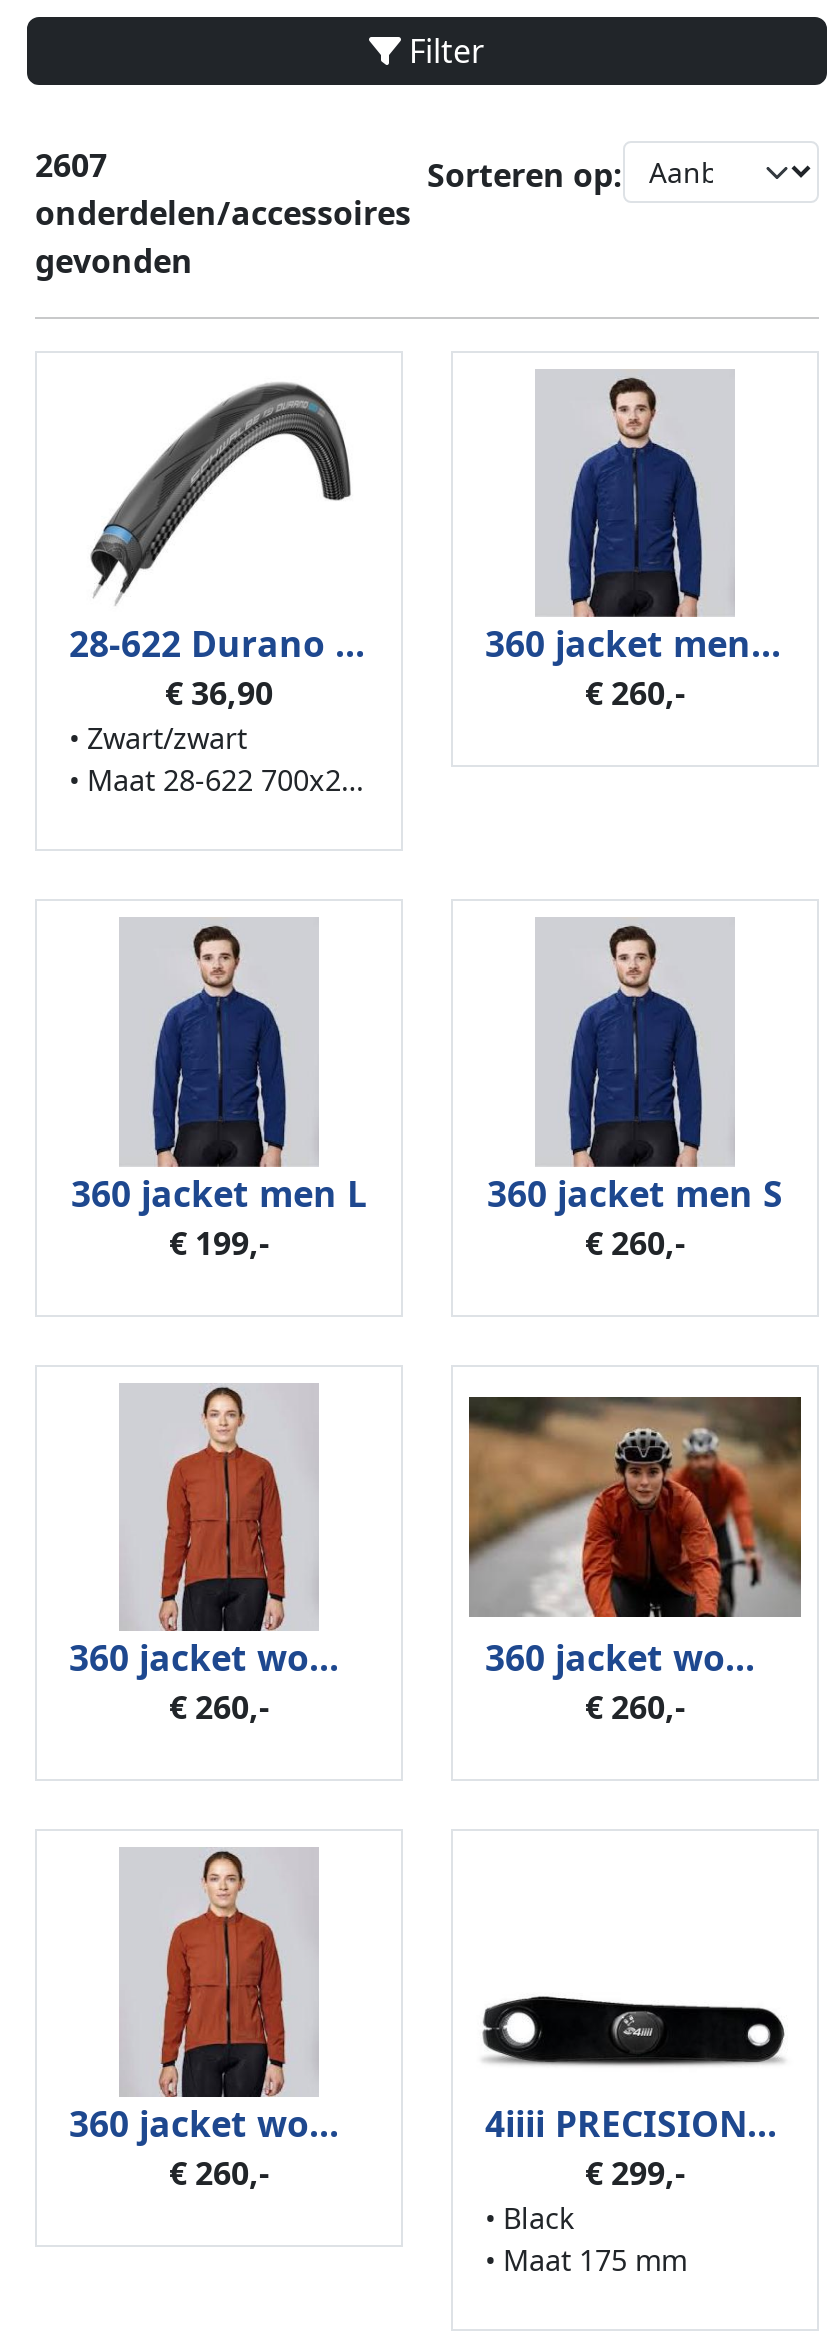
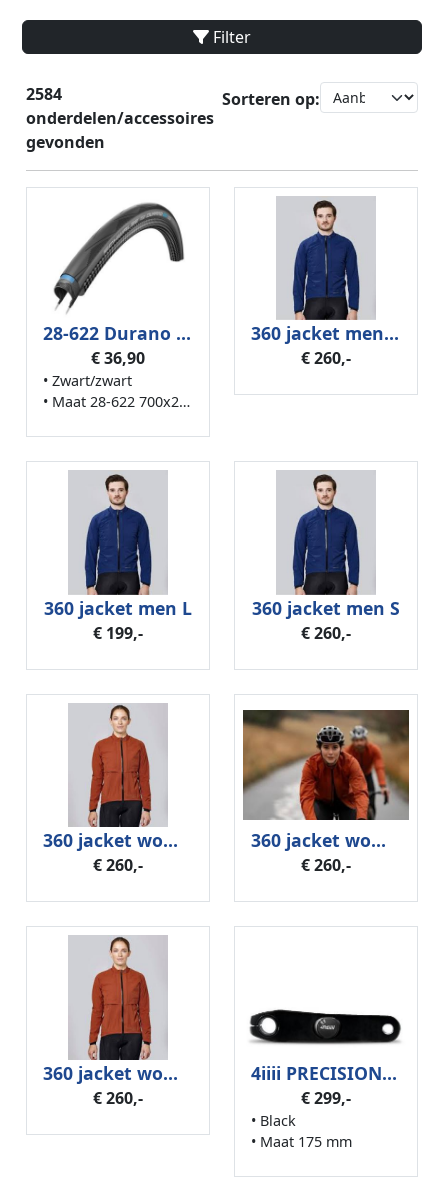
- 2607
+ 2584
